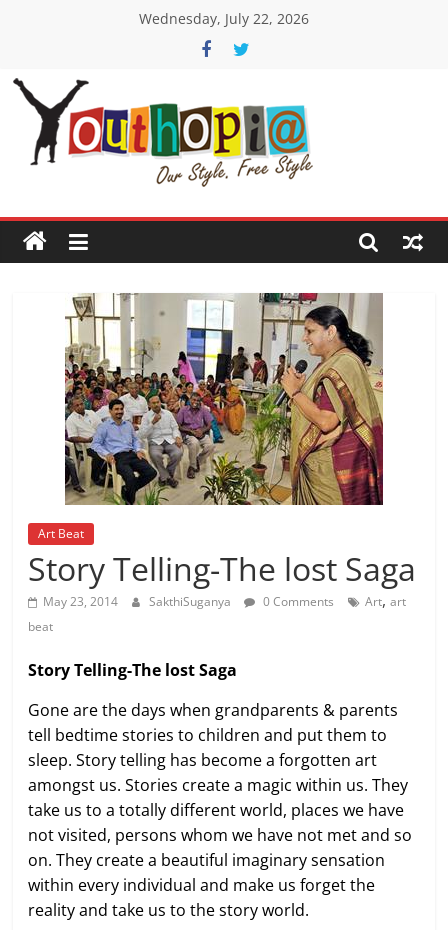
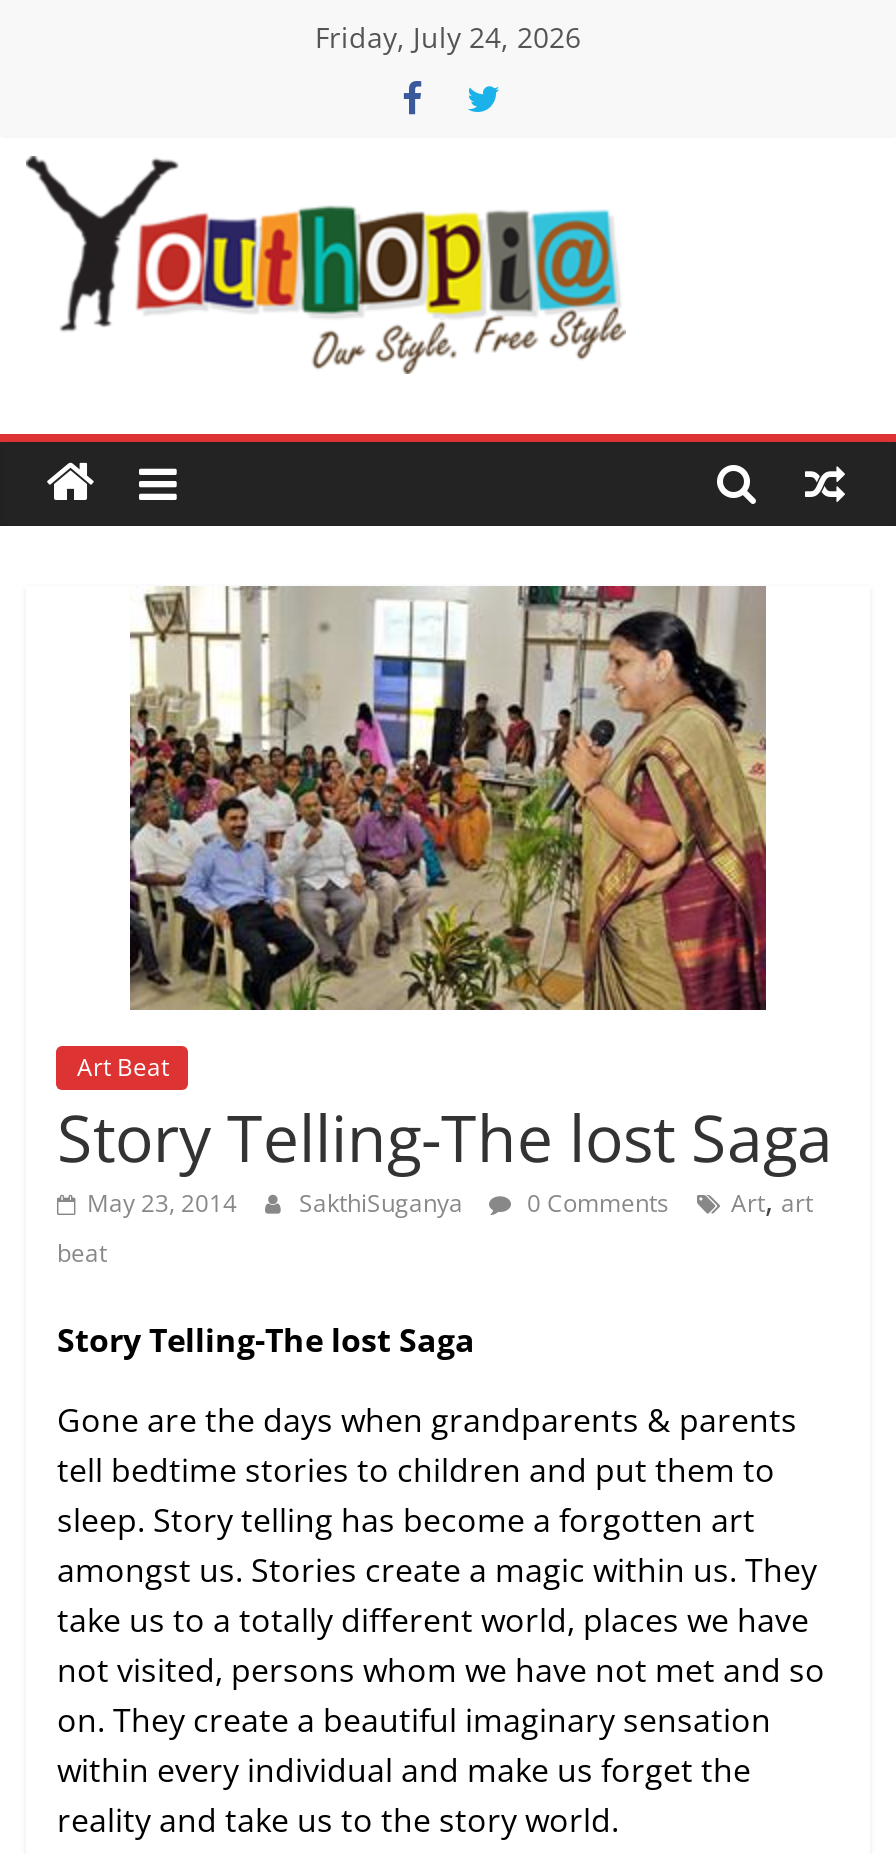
- Wednesday, July 22, 2026
+ Friday, July 24, 2026
